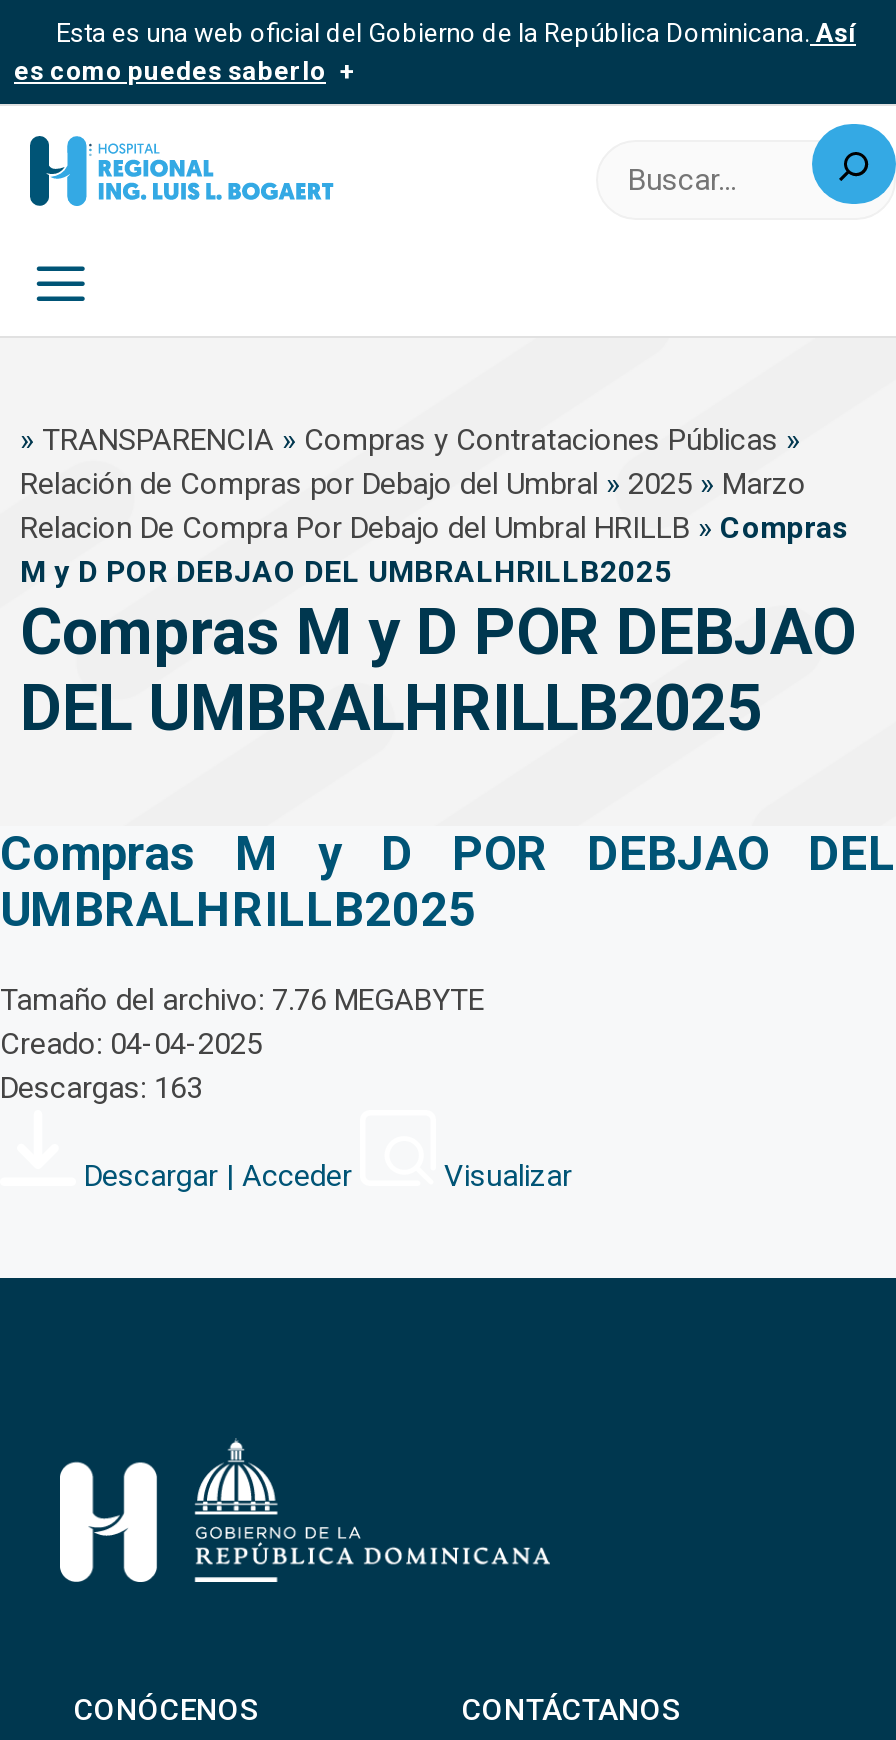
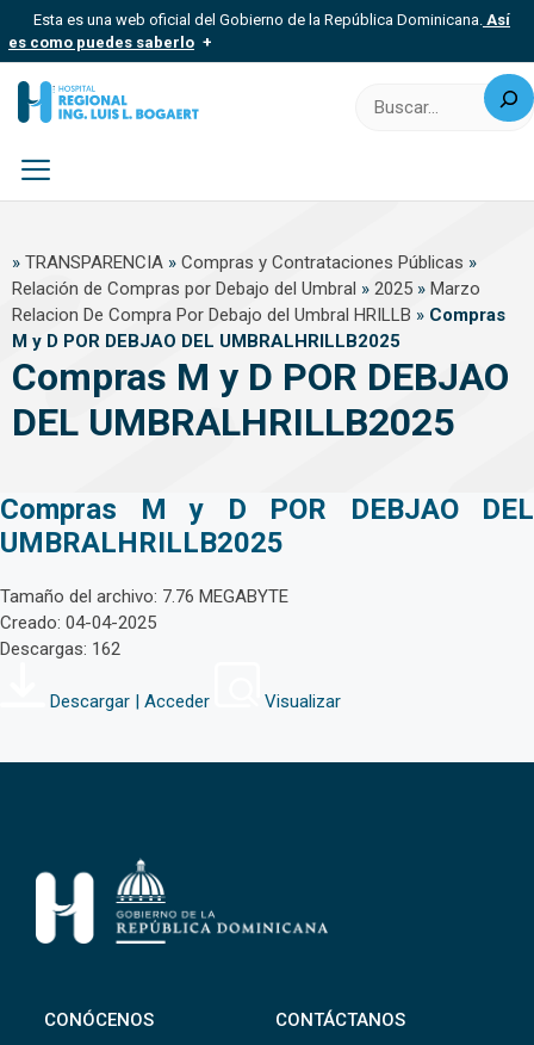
- Descargas: 163
+ Descargas: 162
